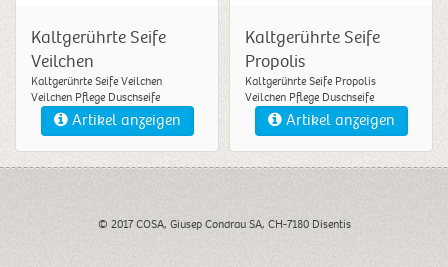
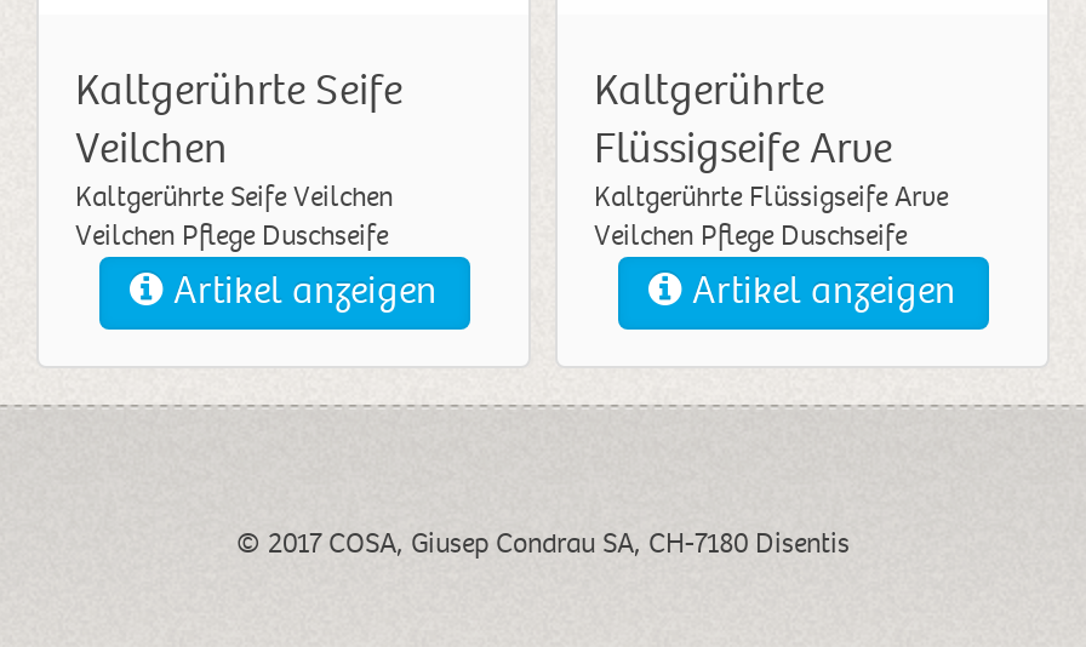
- Kaltgerührte Seife
- Propolis
- Kaltgerührte Seife Propolis
+ Kaltgerührte
+ Flüssigseife Arve
+ Kaltgerührte Flüssigseife Arve
